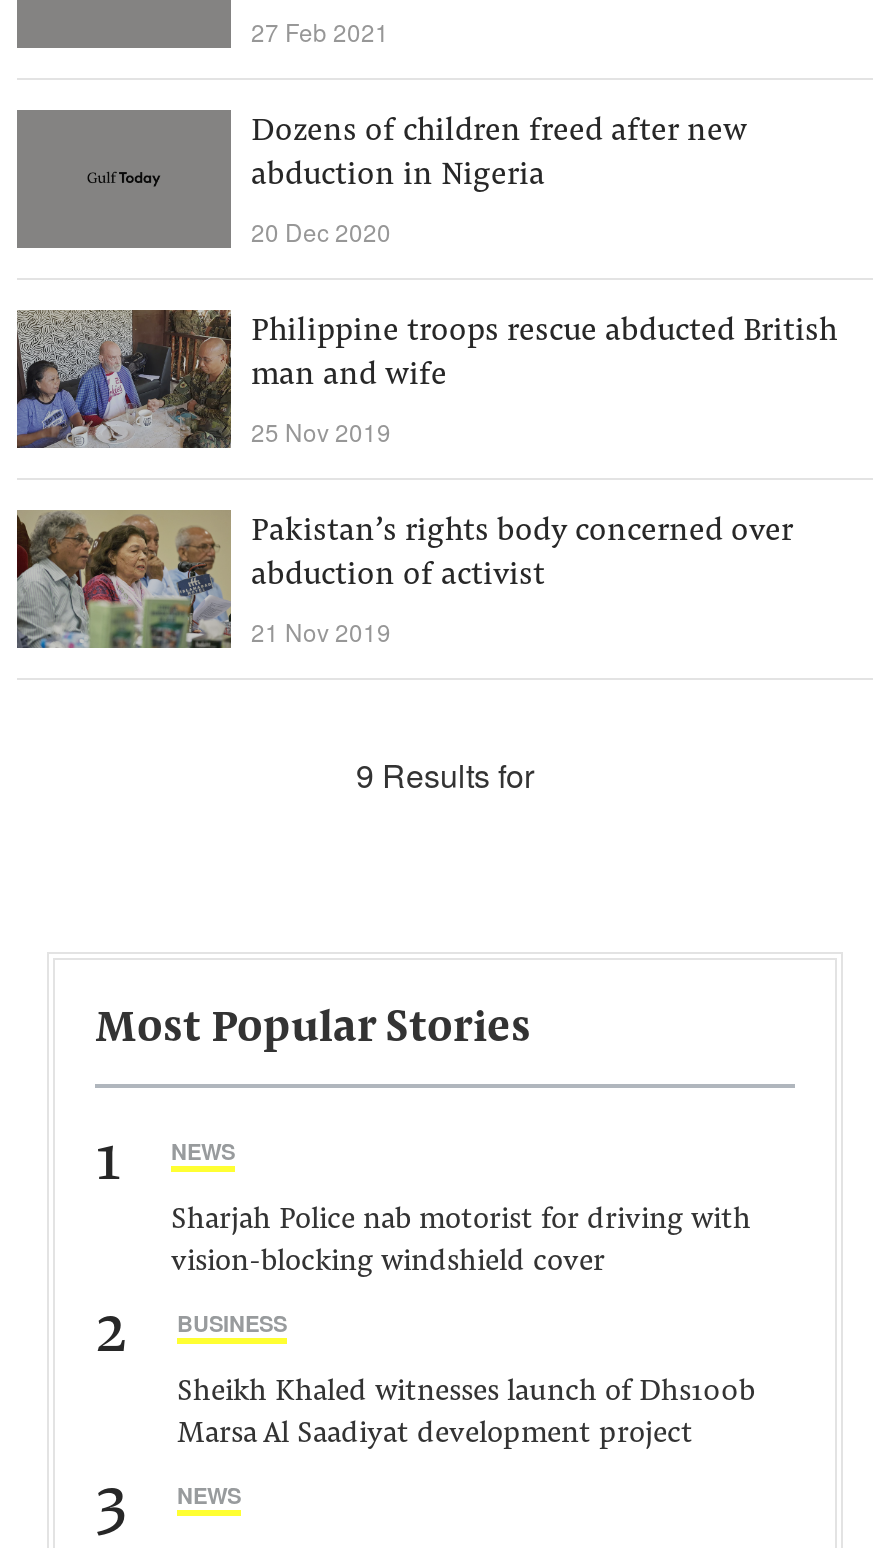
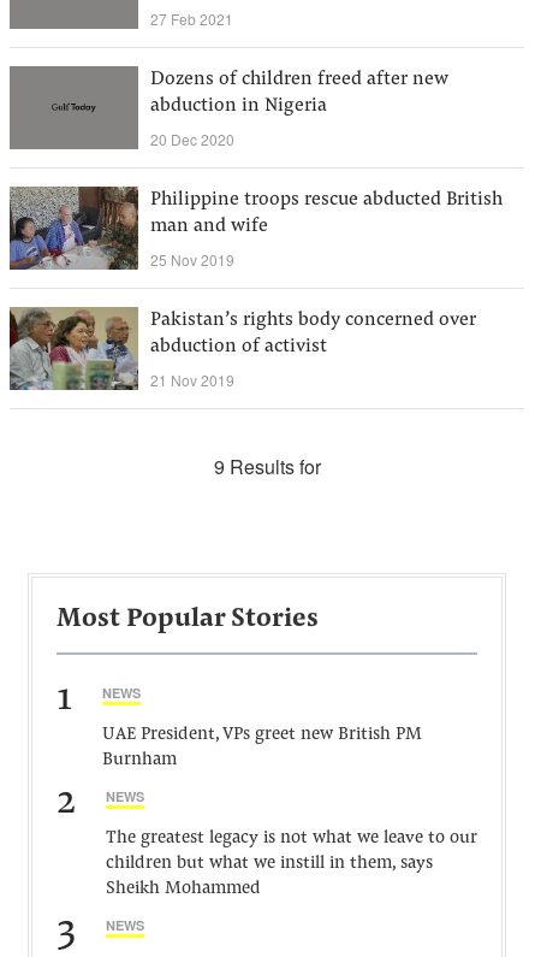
- Sharjah Police nab motorist for driving with
- vision-blocking windshield cover
+ UAE President, VPs greet new British PM
+ Burnham

- BUSINESS
+ NEWS

- Sheikh Khaled witnesses launch of Dhs100b
- Marsa Al Saadiyat development project
+ The greatest legacy is not what we leave to our
+ children but what we instill in them, says
+ Sheikh Mohammed
